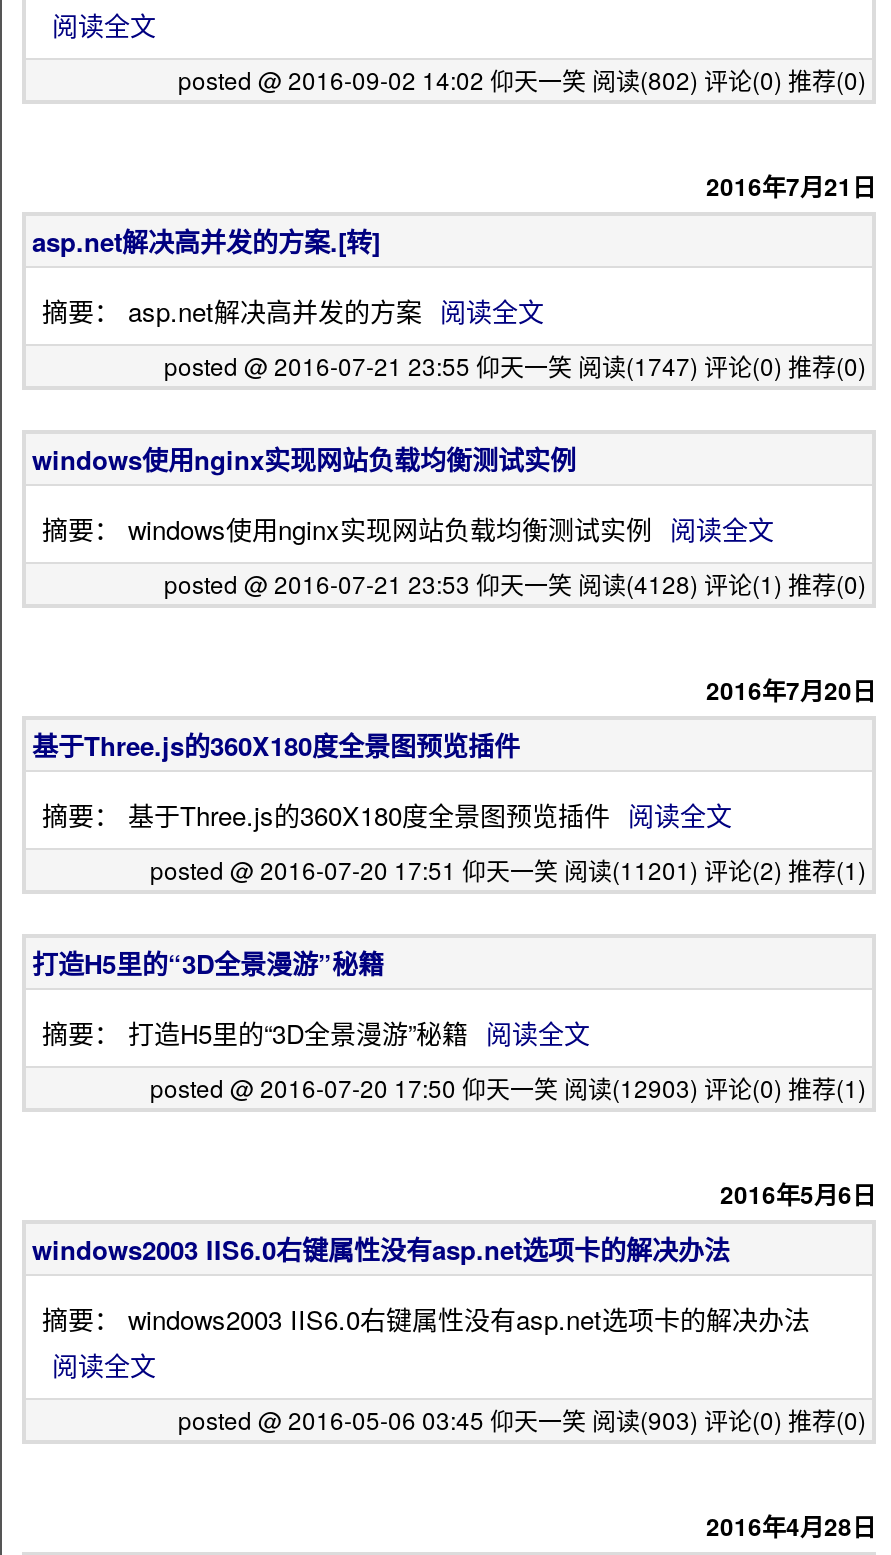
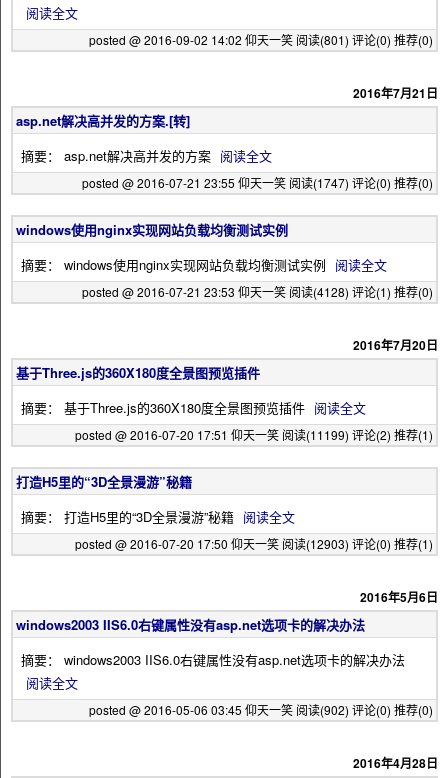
- posted @ 2016-09-02 14:02 仰天一笑阅读(802) 评论(0) 推荐(0)
+ posted @ 2016-09-02 14:02 仰天一笑阅读(801) 评论(0) 推荐(0)

- posted @ 2016-07-20 17:51 仰天一笑阅读(11201) 评论(2) 推荐(1)
+ posted @ 2016-07-20 17:51 仰天一笑阅读(11199) 评论(2) 推荐(1)

- posted @ 2016-05-06 03:45 仰天一笑阅读(903) 评论(0) 推荐(0)
+ posted @ 2016-05-06 03:45 仰天一笑阅读(902) 评论(0) 推荐(0)
